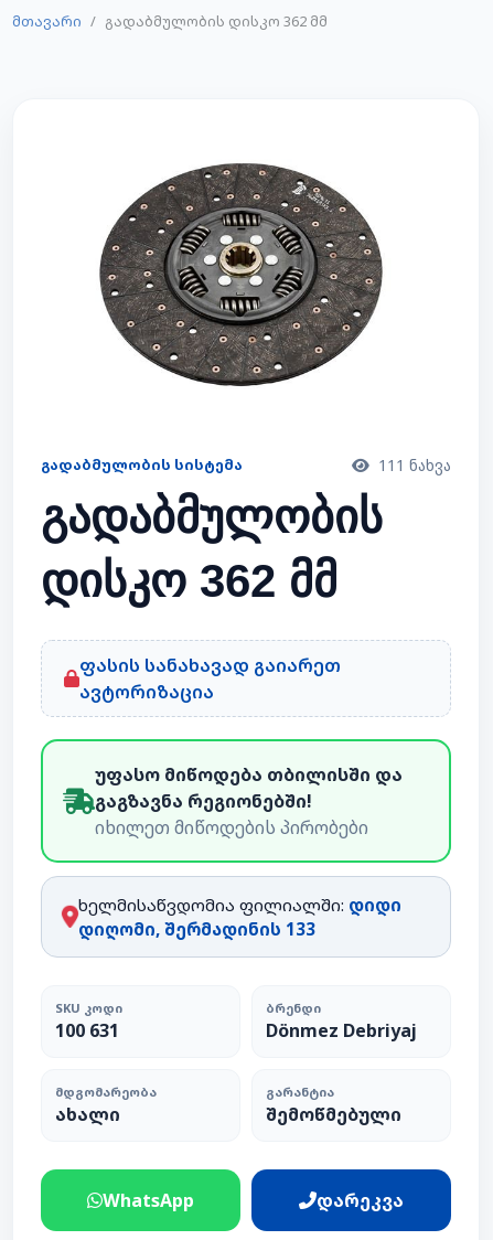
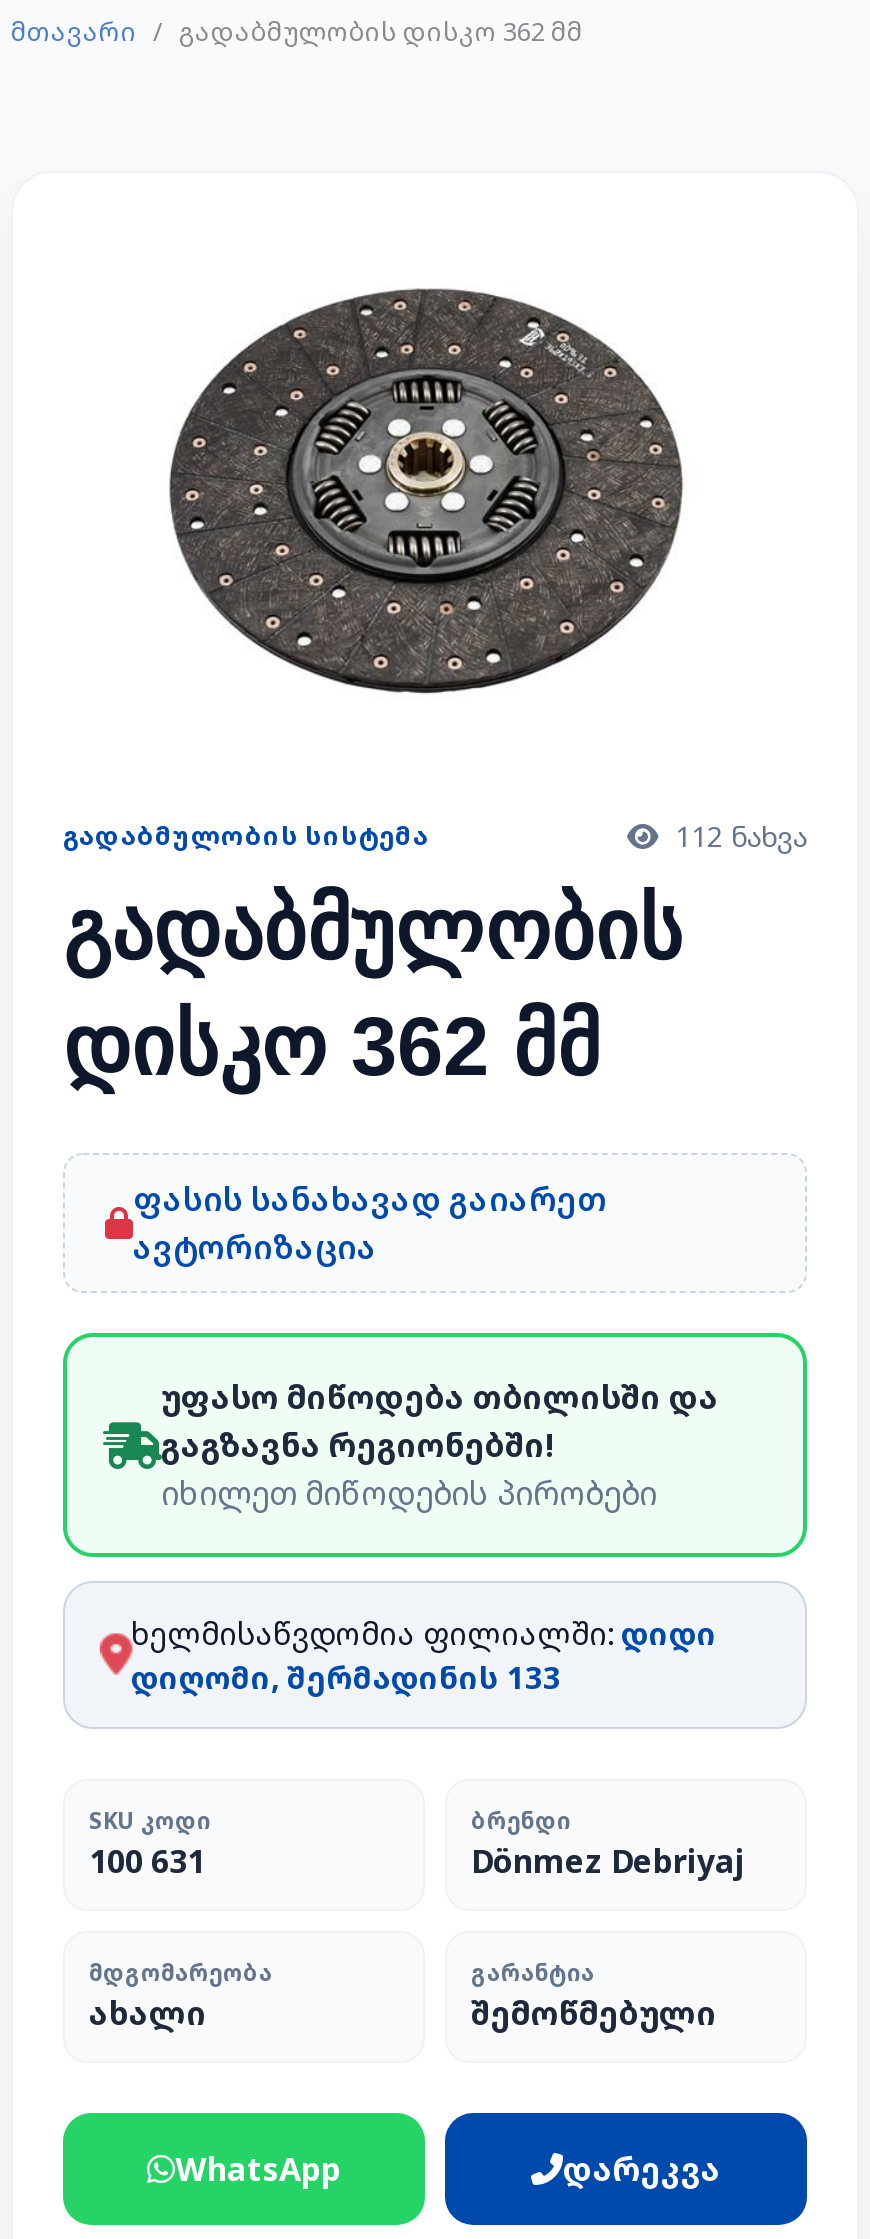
- 111 ნახვა
+ 112 ნახვა
